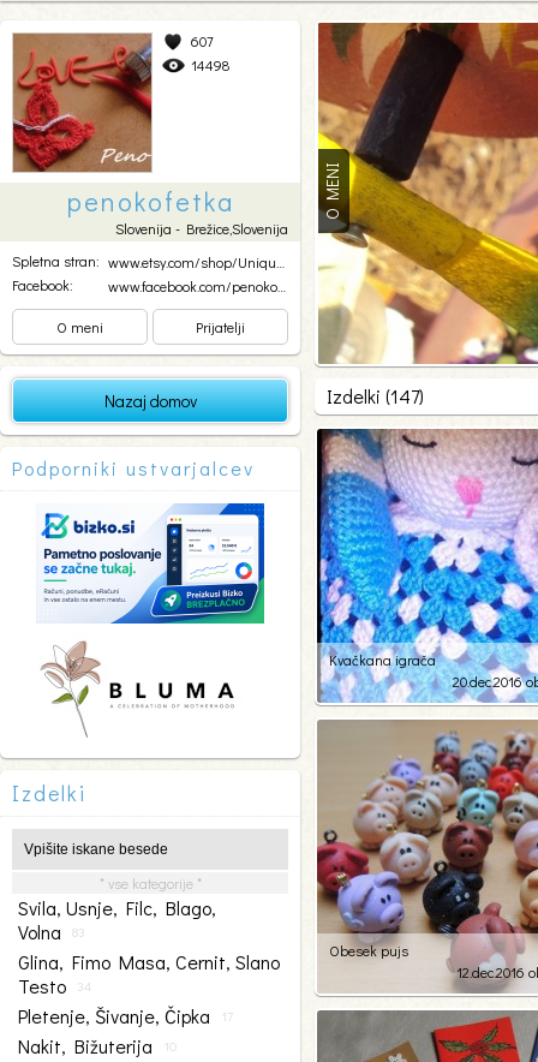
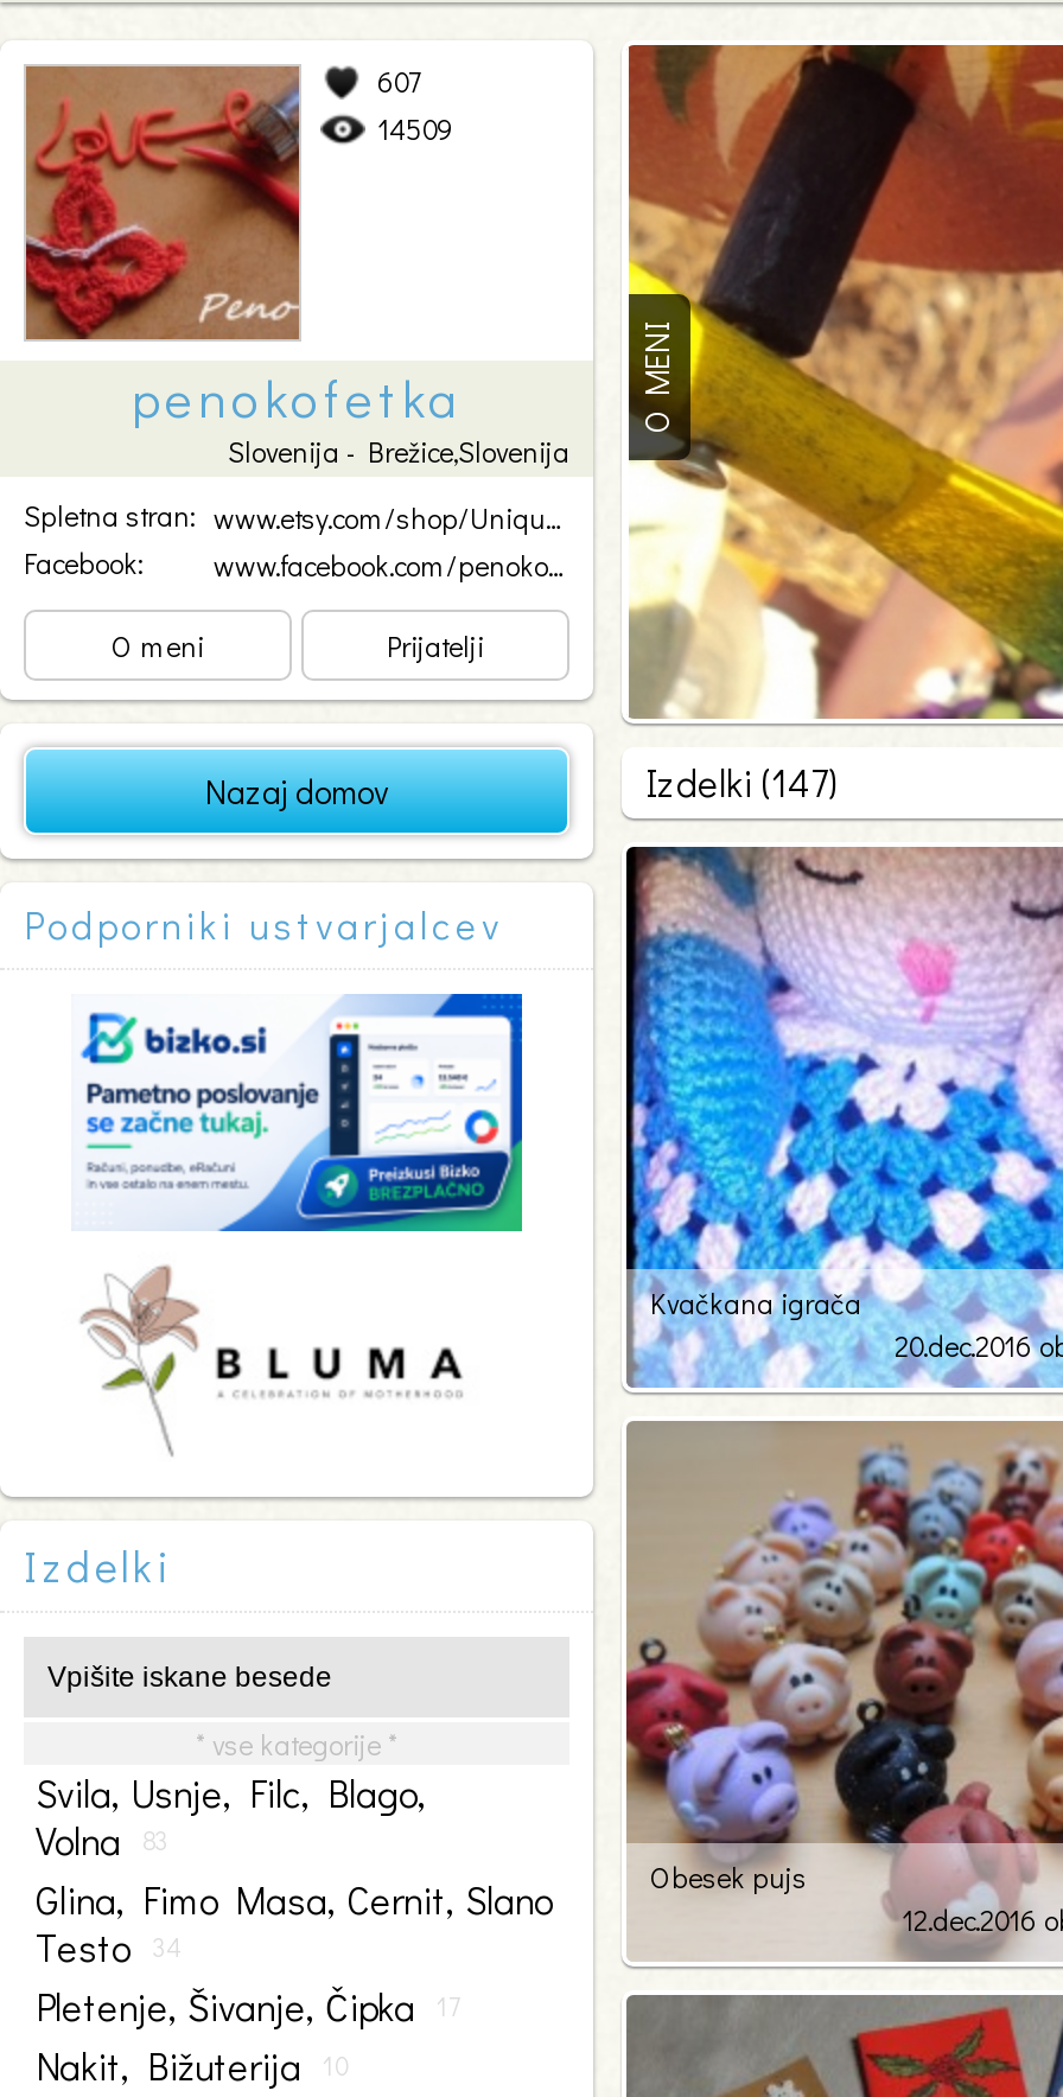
- 14498
+ 14509
